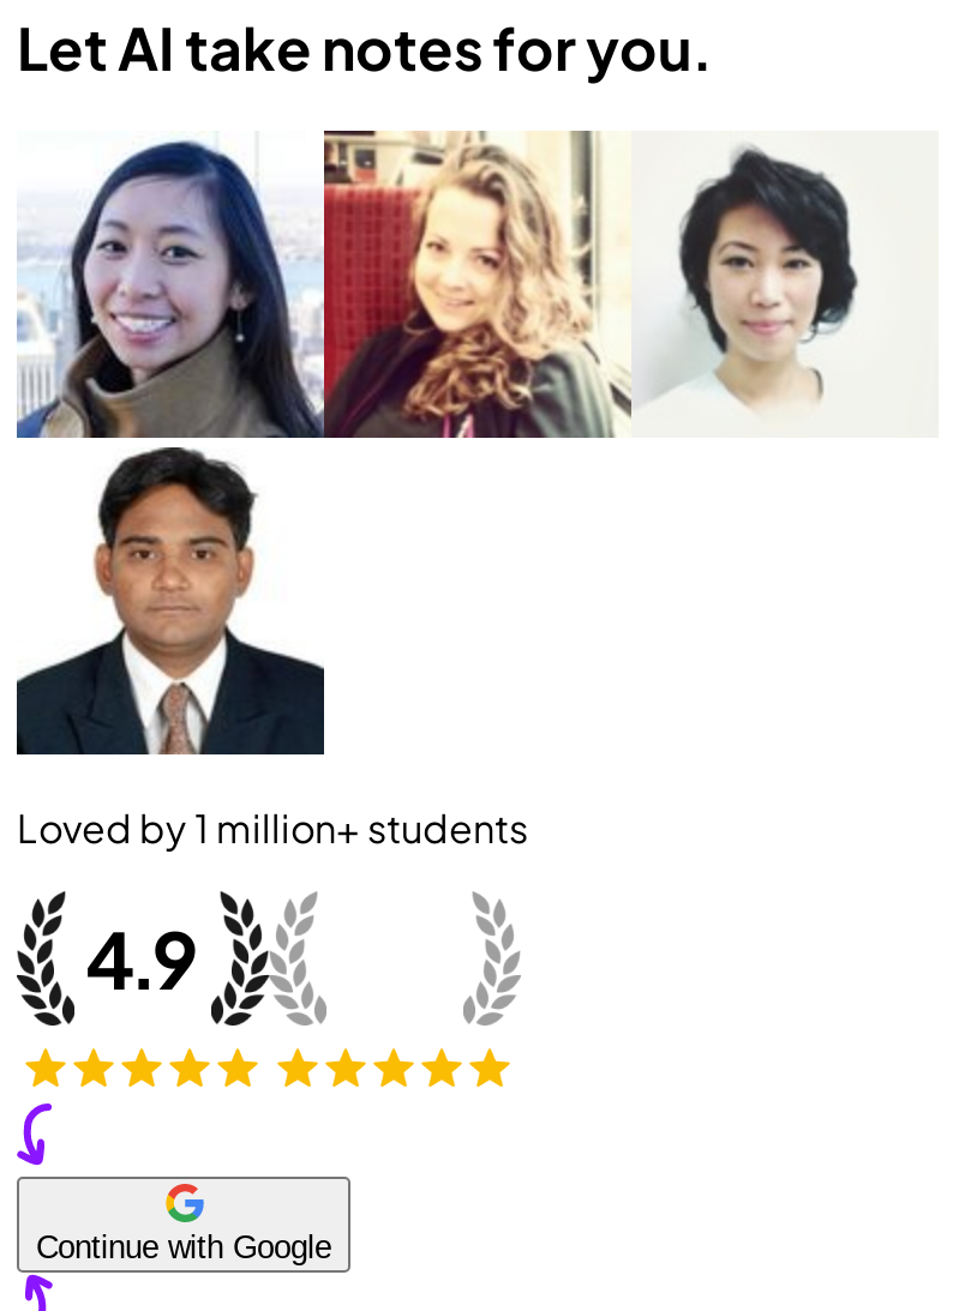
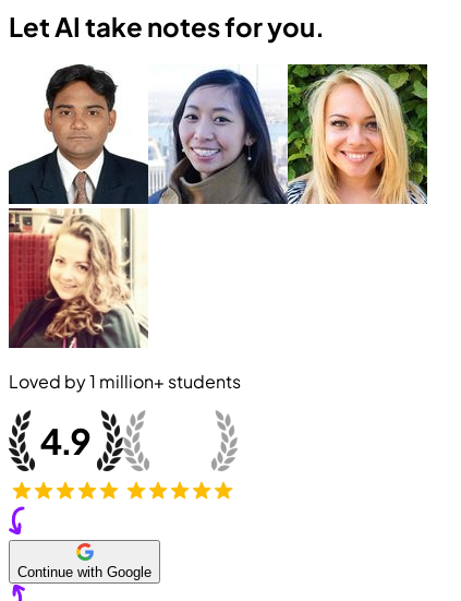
- [image]
+ [image]
